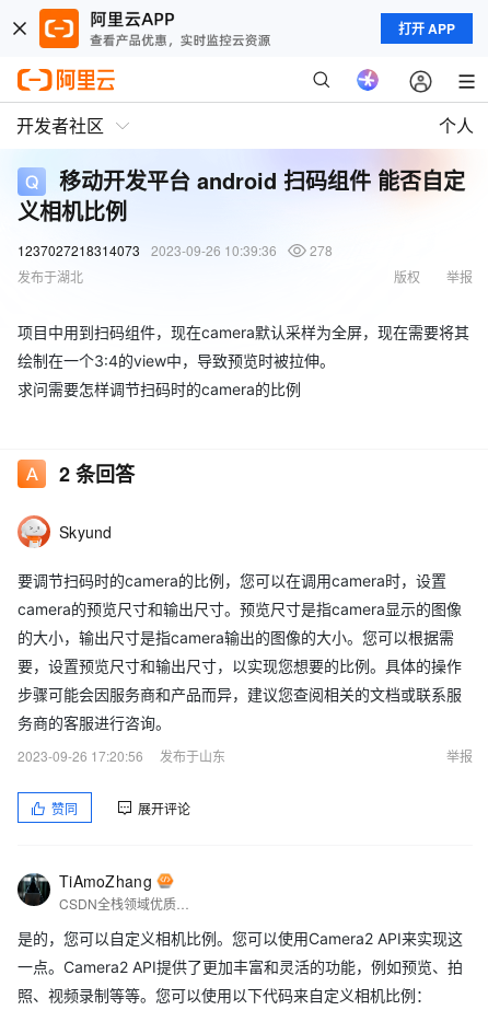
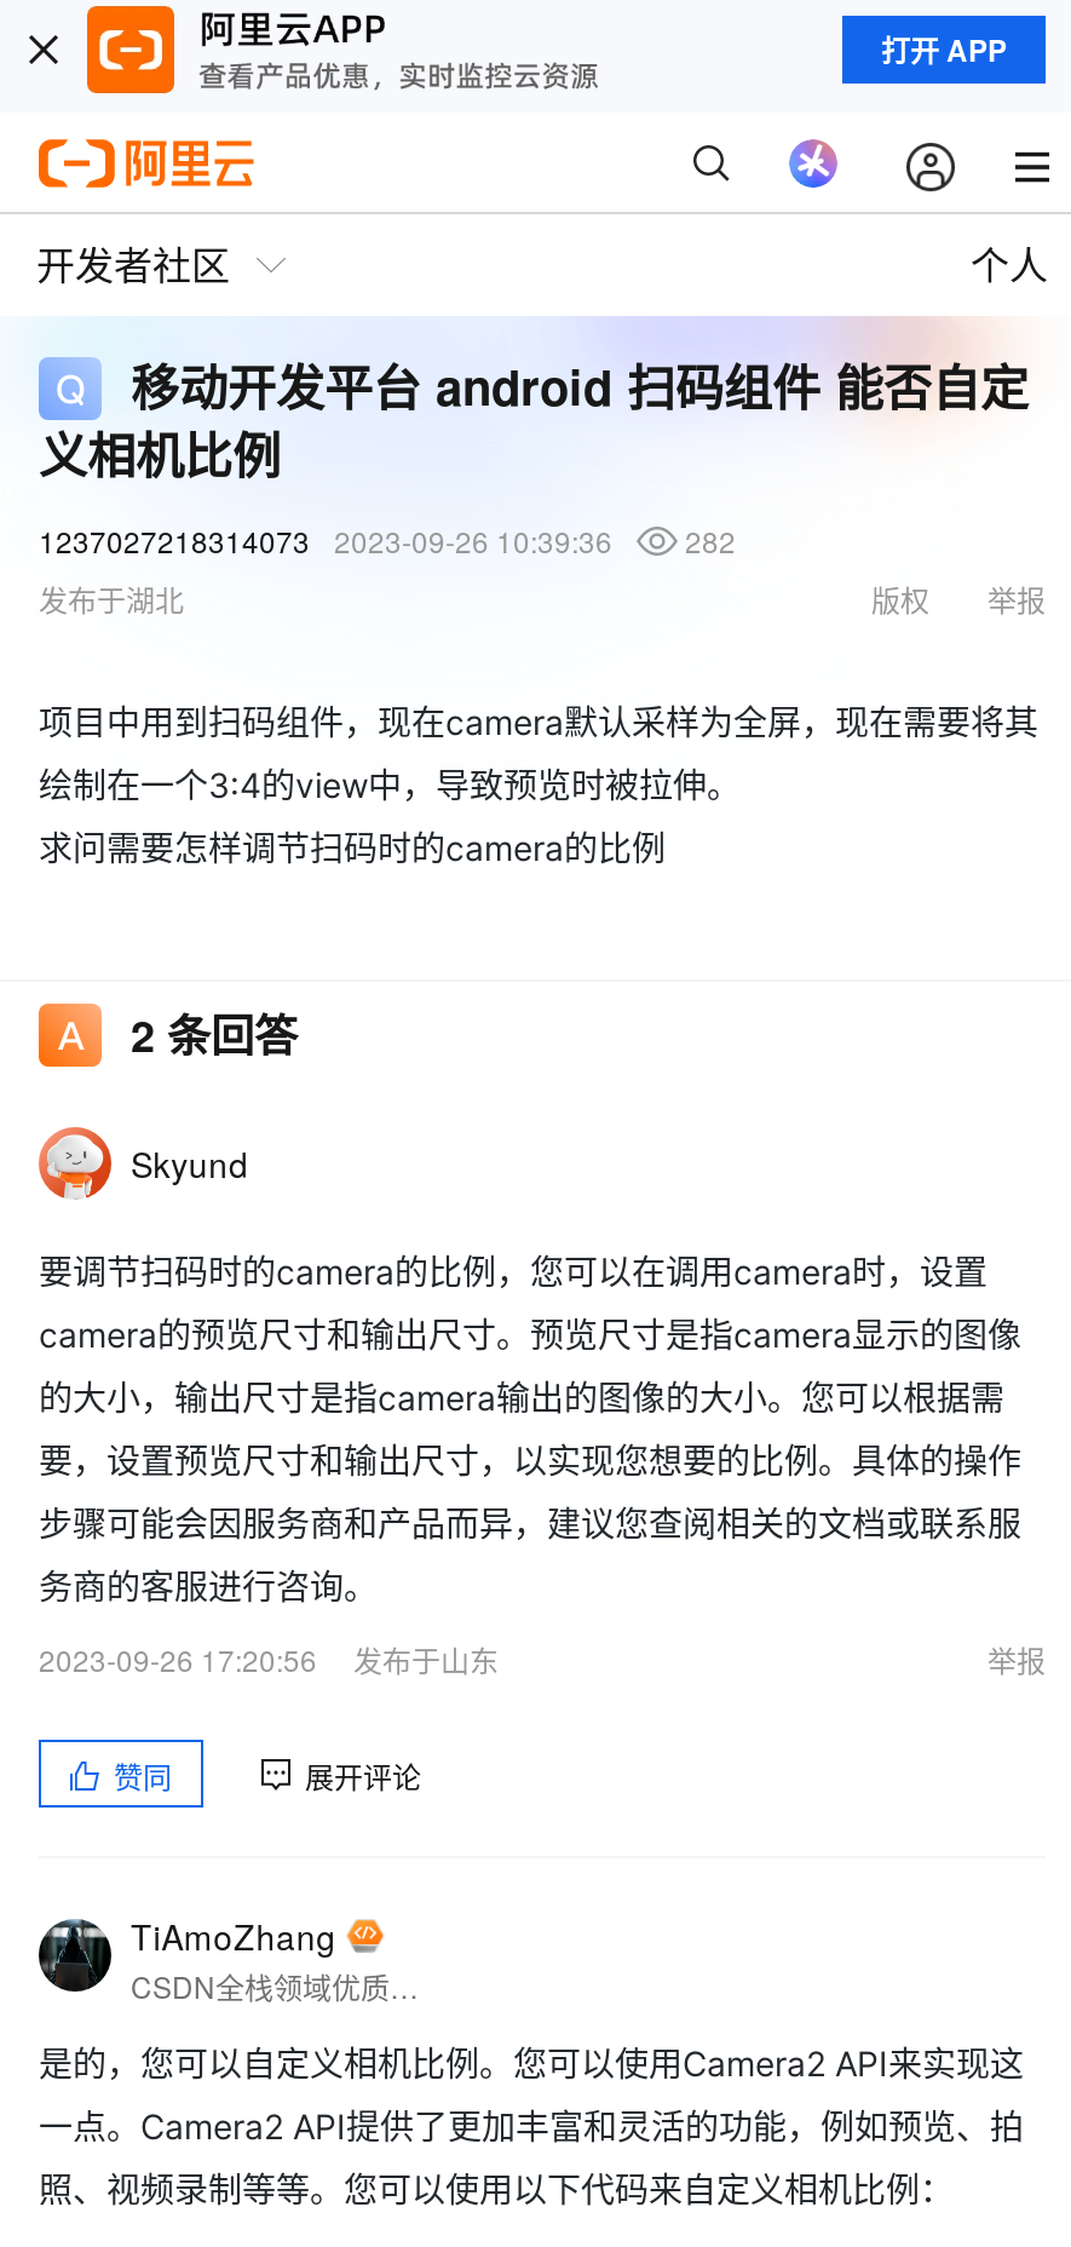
- 1237027218314073 2023-09-26 10:39:36 278
+ 1237027218314073 2023-09-26 10:39:36 282
